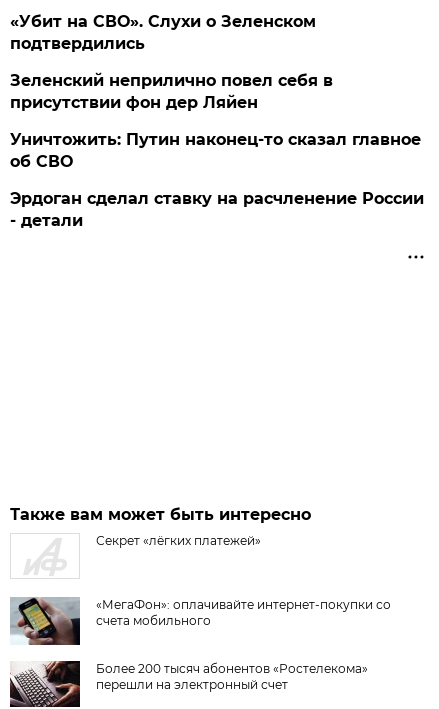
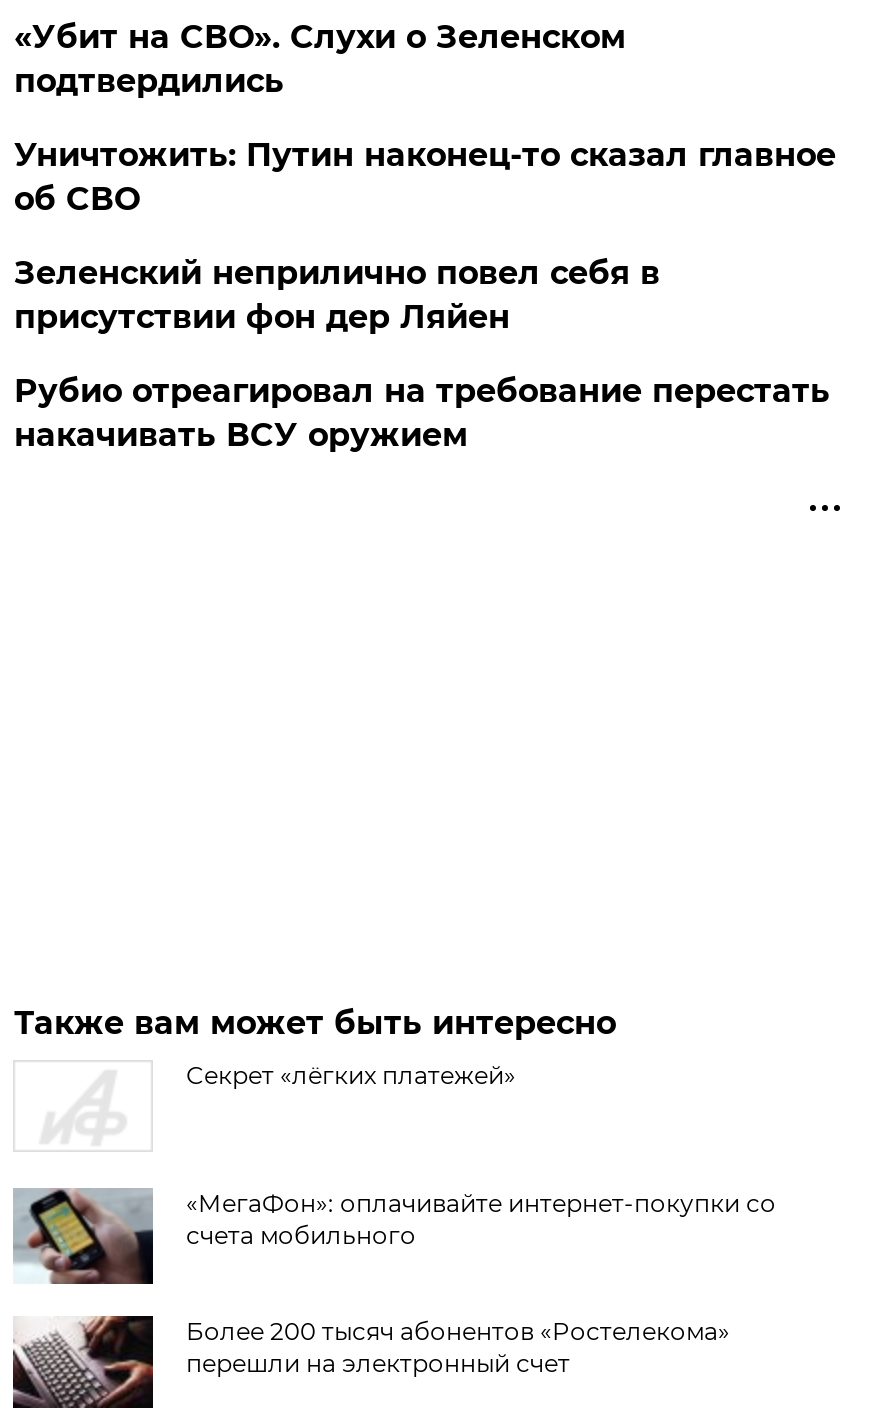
moved down: Зеленский неприлично повел cебя в | присутствии фон дер Ляйен

moved up: Уничтожить: Путин наконец-то сказал главное | об СВО

- Эрдоган сделал ставку на расчленение России
- - детали
+ Рубио отреагировал на требование перестать
+ накачивать ВСУ оружием
